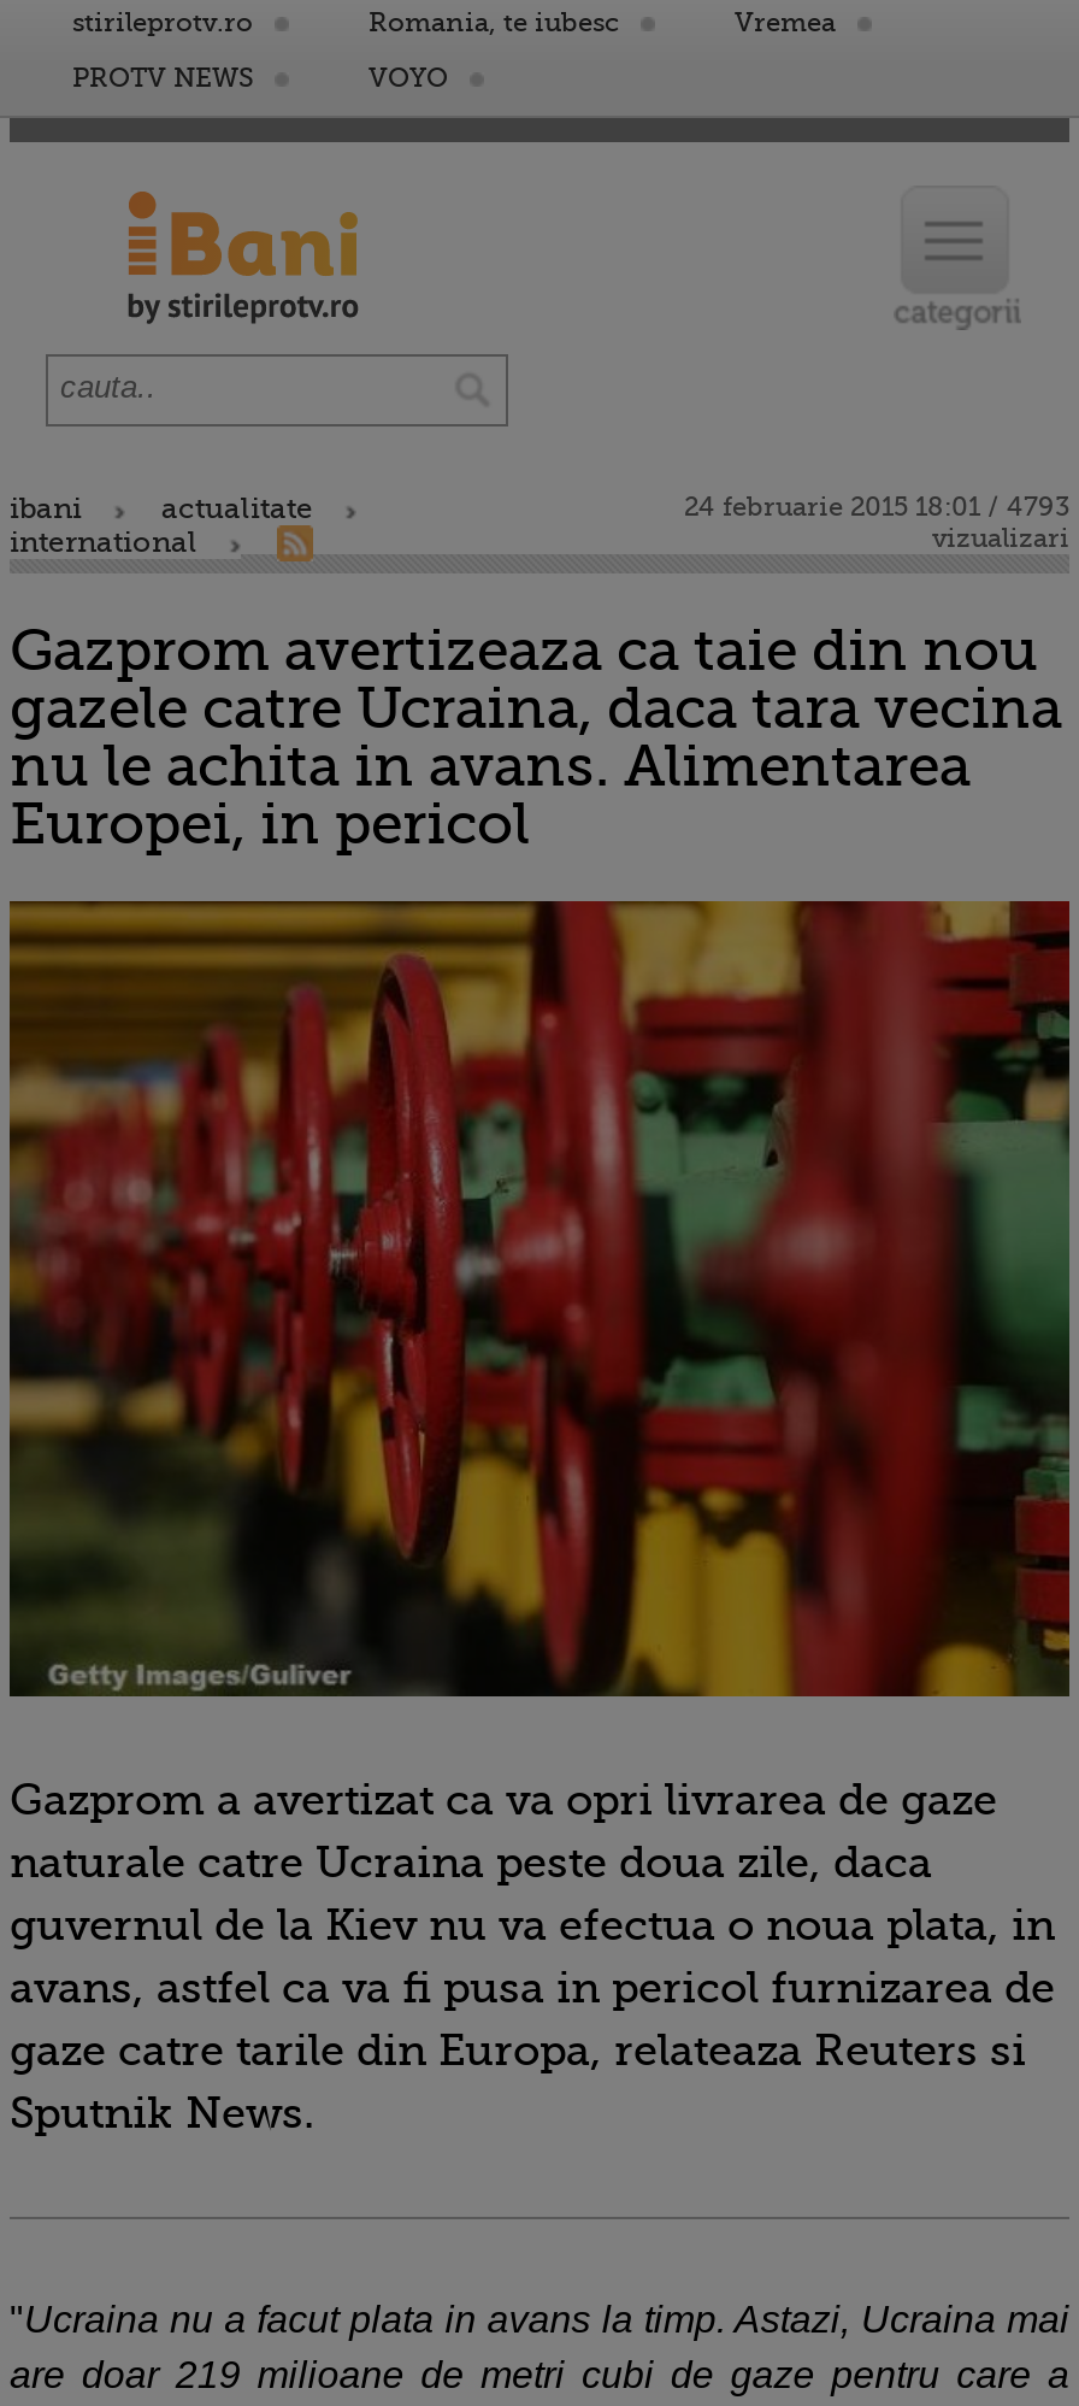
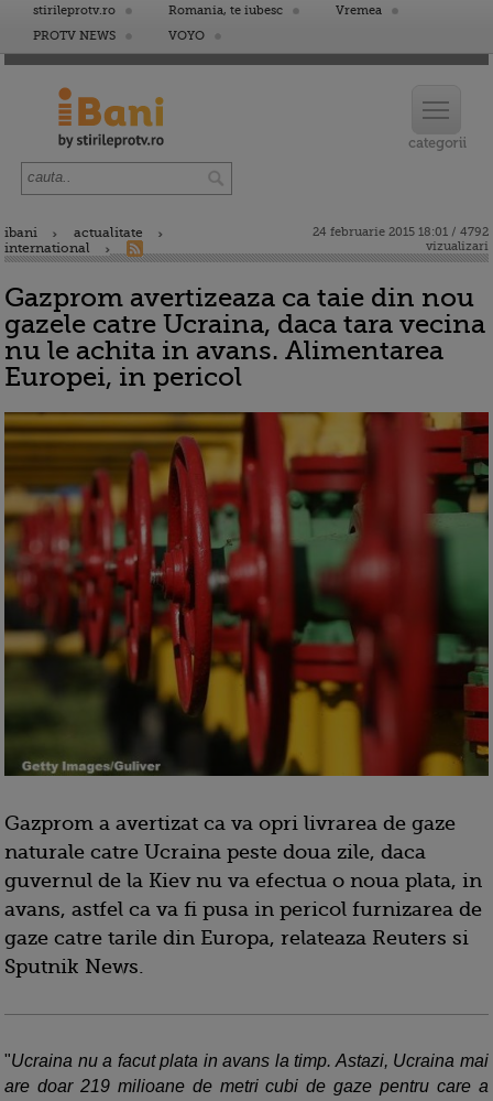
- 24 februarie 2015 18:01 / 4793
+ 24 februarie 2015 18:01 / 4792
